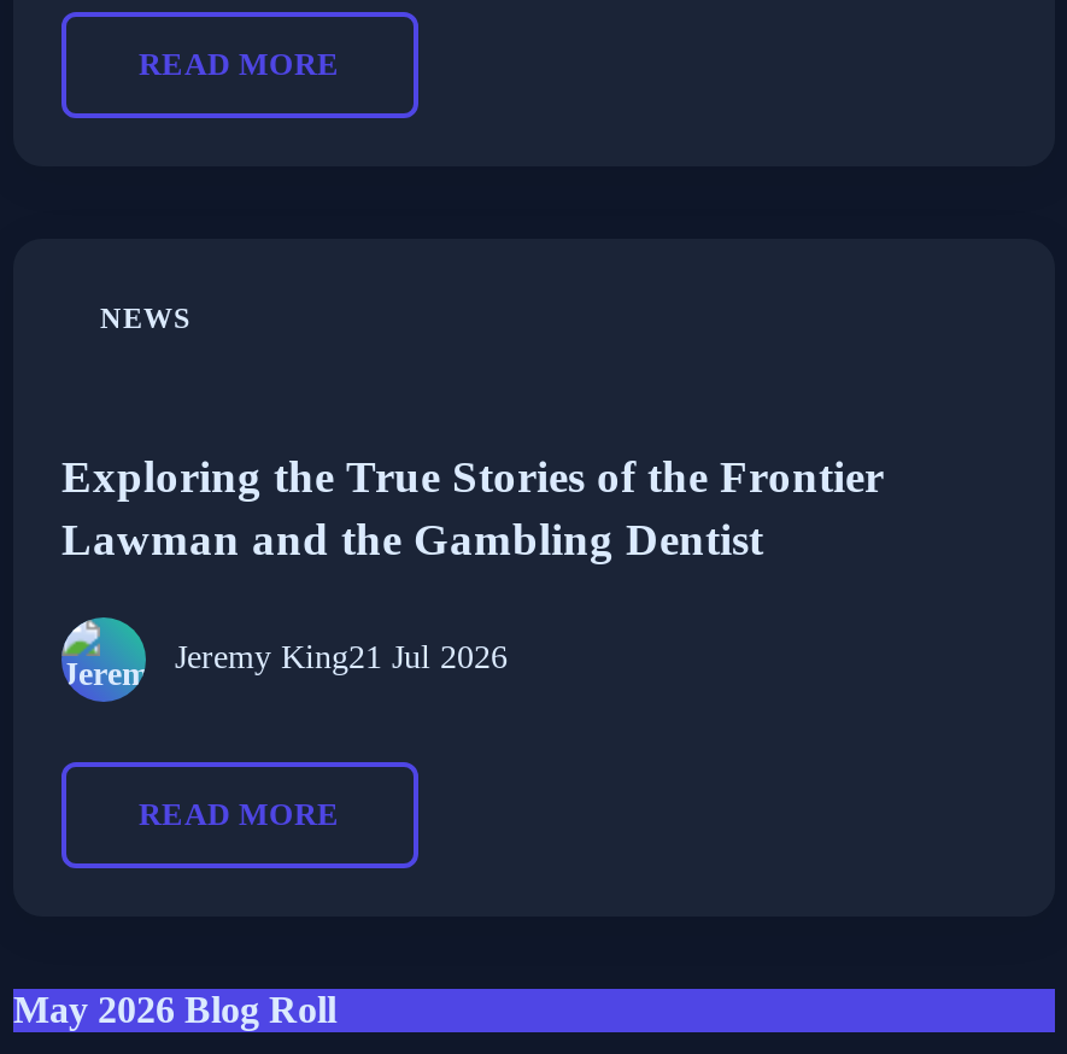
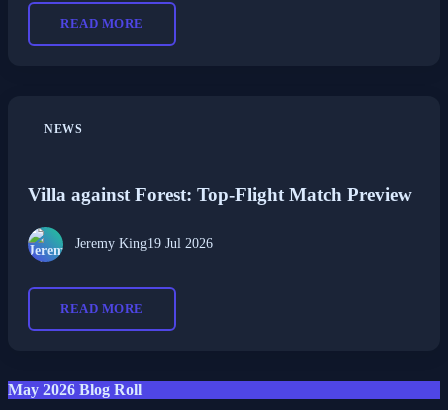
- Exploring the True Stories of the Frontier
- Lawman and the Gambling Dentist
+ Villa against Forest: Top-Flight Match Preview

- Jeremy King21 Jul 2026
+ Jeremy King19 Jul 2026
